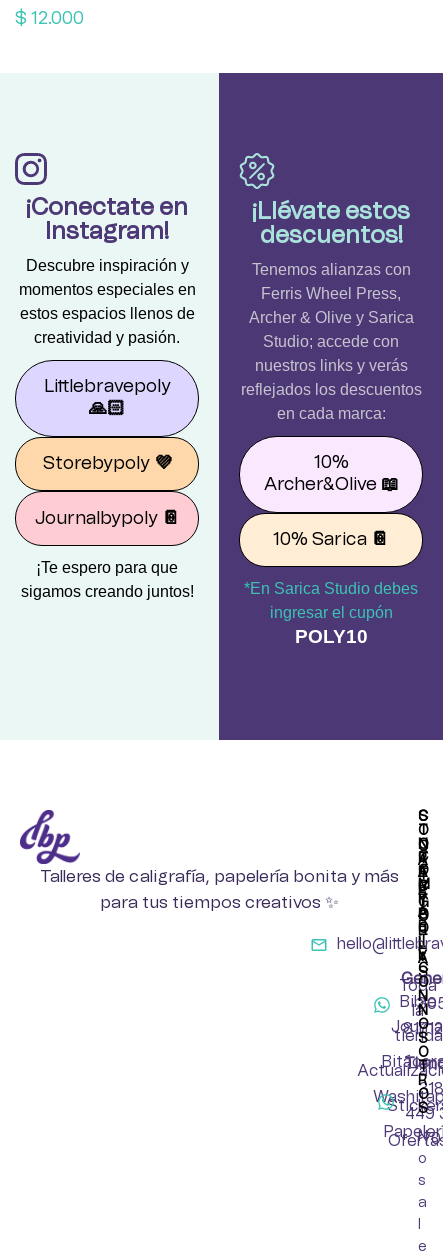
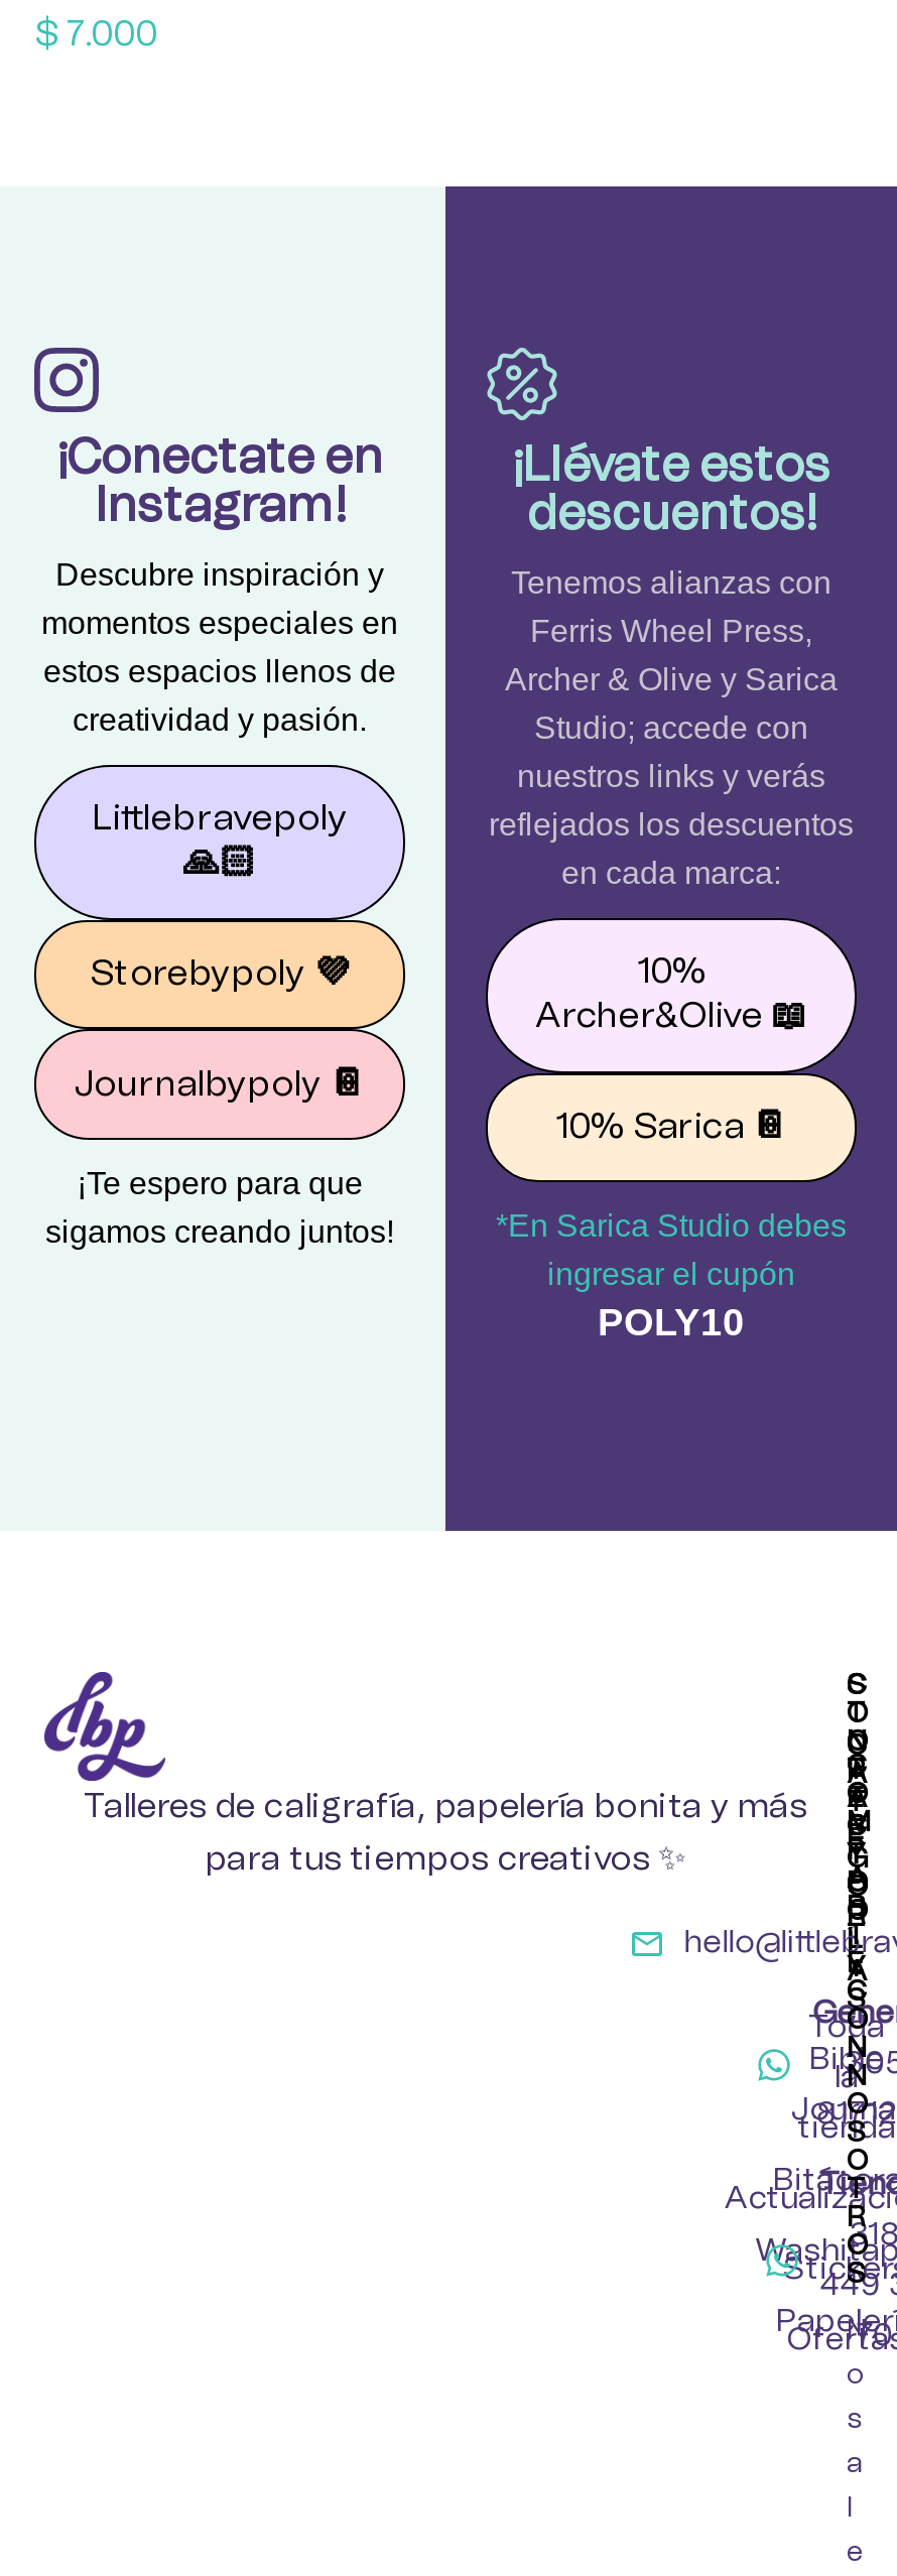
- $12.000
+ $7.000
